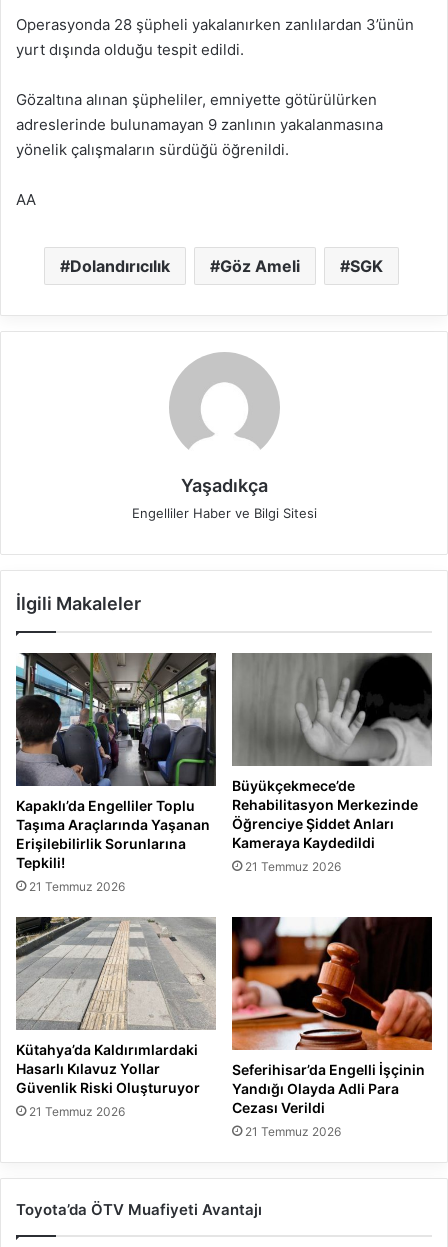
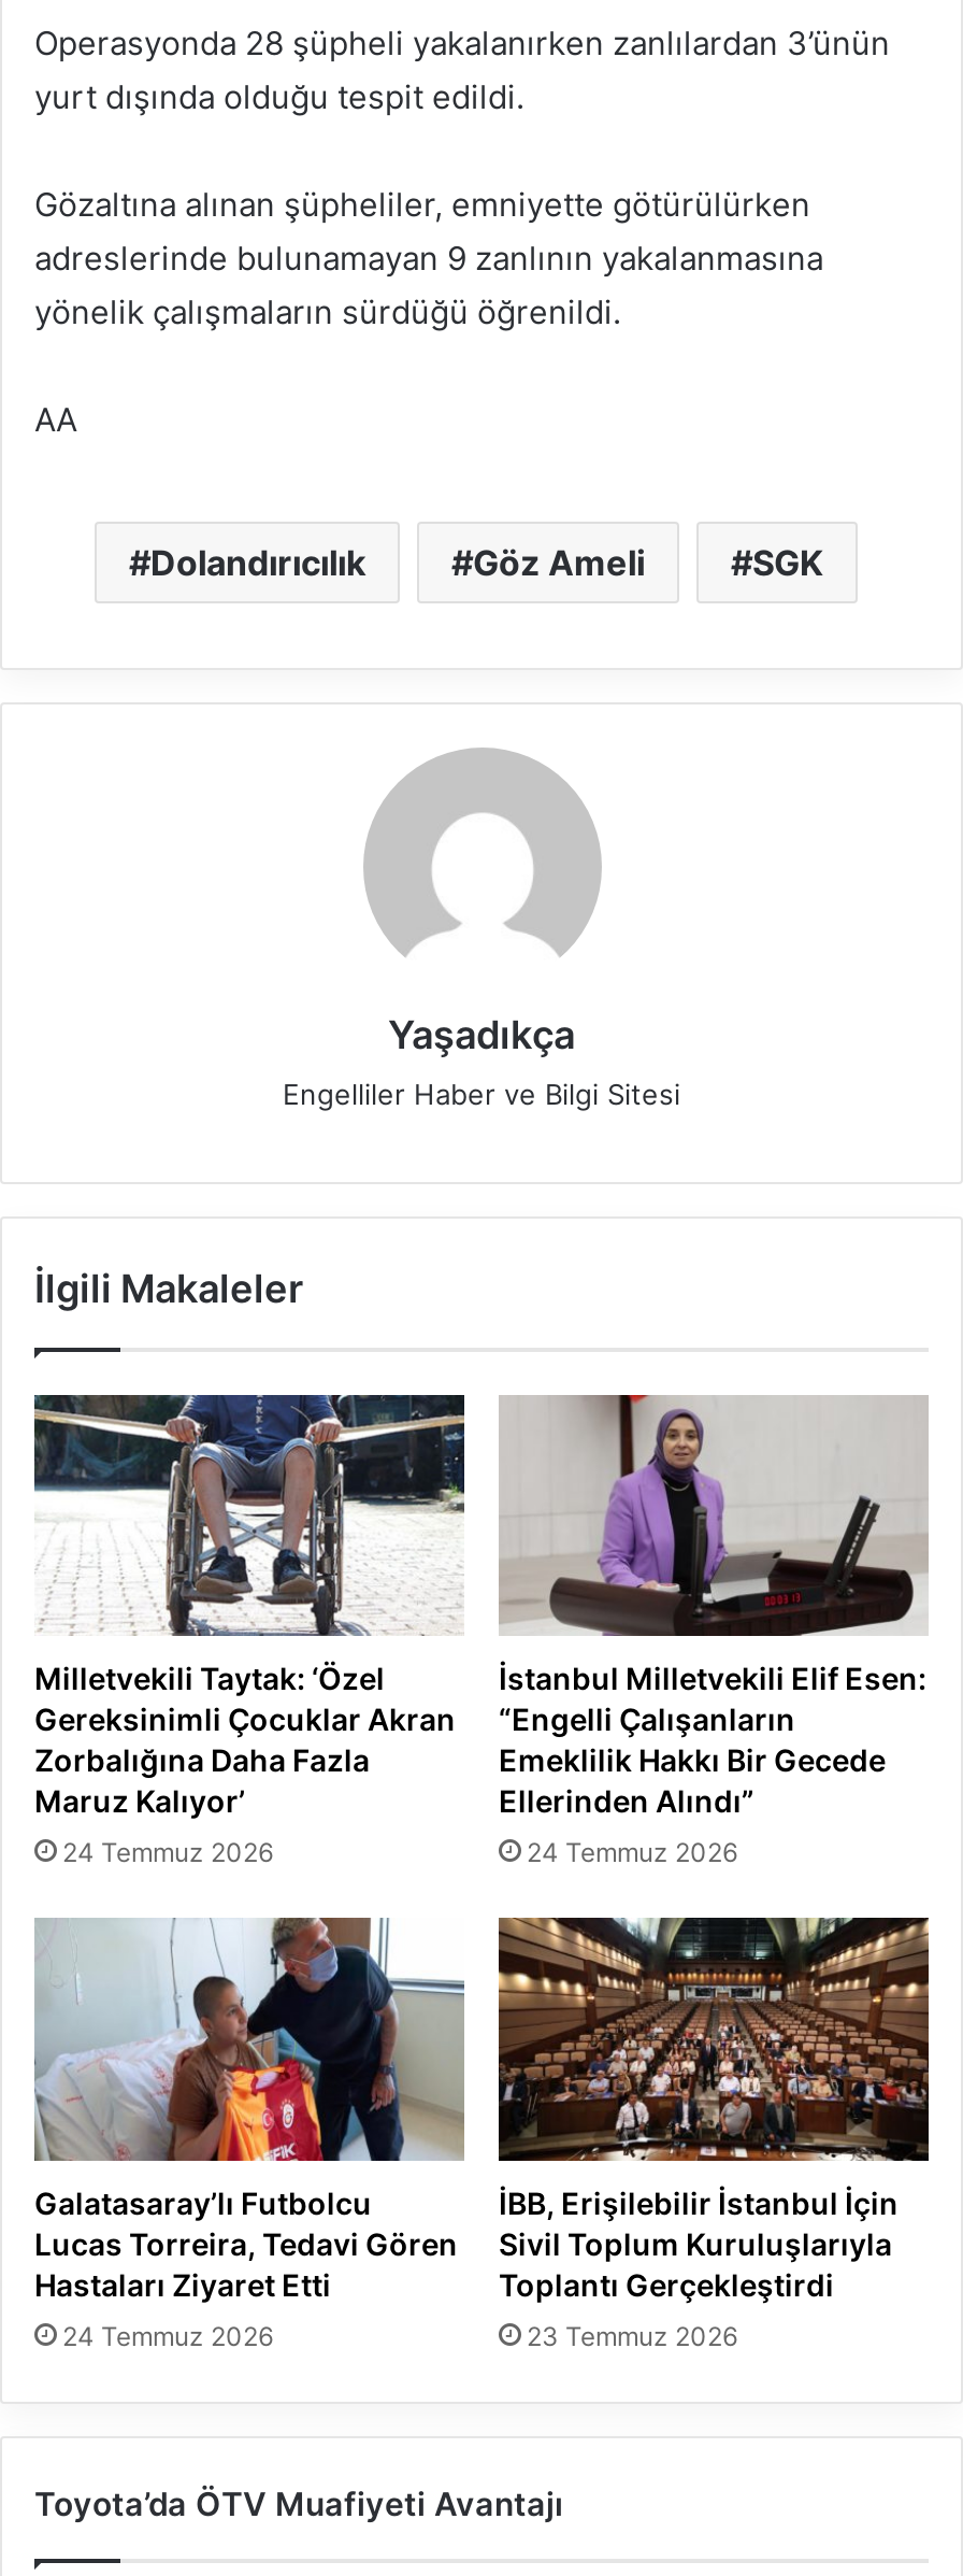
- [image]
- Kapaklı’da Engelliler Toplu
- Taşıma Araçlarında Yaşanan
- Erişilebilirlik Sorunlarına
- Tepkili!
+ [image]
+ Milletvekili Taytak: ‘Özel
+ Gereksinimli Çocuklar Akran
+ Zorbalığına Daha Fazla
+ Maruz Kalıyor’

- [image]
- Büyükçekmece’de
- Rehabilitasyon Merkezinde
- Öğrenciye Şiddet Anları
- Kameraya Kaydedildi
+ [image]
+ İstanbul Milletvekili Elif Esen:
+ “Engelli Çalışanların
+ Emeklilik Hakkı Bir Gecede
+ Ellerinden Alındı”

- 21 Temmuz 2026
+ 24 Temmuz 2026

- 21 Temmuz 2026
+ 24 Temmuz 2026

- [image]
- Kütahya’da Kaldırımlardaki
- Hasarlı Kılavuz Yollar
- Güvenlik Riski Oluşturuyor
+ [image]
+ Galatasaray’lı Futbolcu
+ Lucas Torreira, Tedavi Gören
+ Hastaları Ziyaret Etti

- [image]
+ [image]

- Seferihisar’da Engelli İşçinin
- Yandığı Olayda Adli Para
- Cezası Verildi
+ İBB, Erişilebilir İstanbul İçin
+ Sivil Toplum Kuruluşlarıyla
+ Toplantı Gerçekleştirdi

- 21 Temmuz 2026
+ 24 Temmuz 2026

- 21 Temmuz 2026
+ 23 Temmuz 2026
